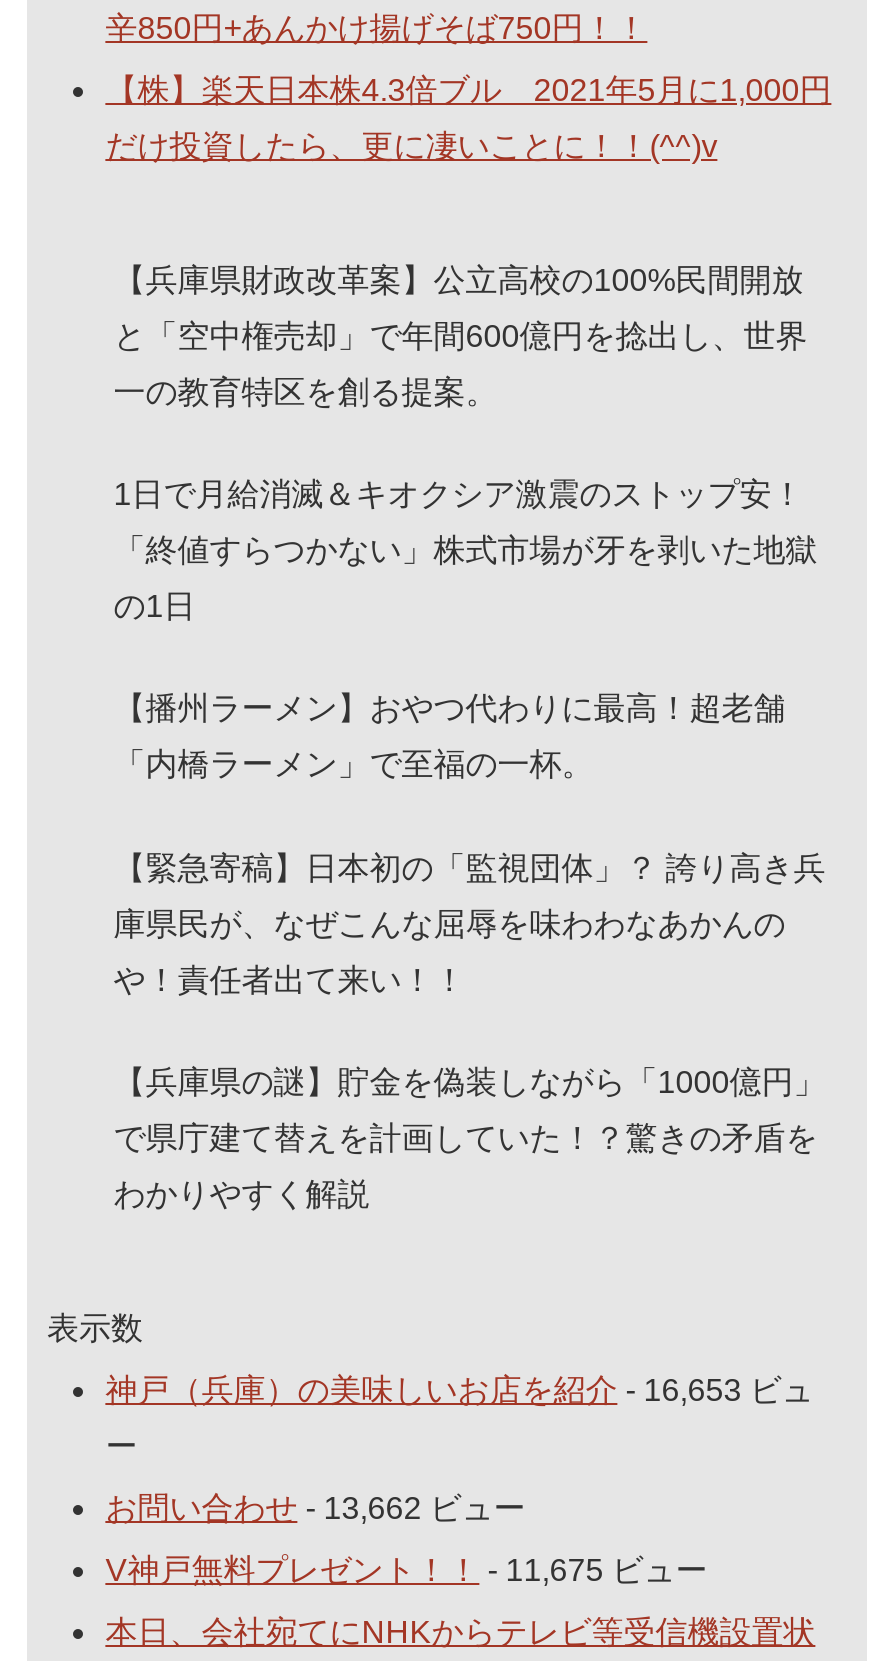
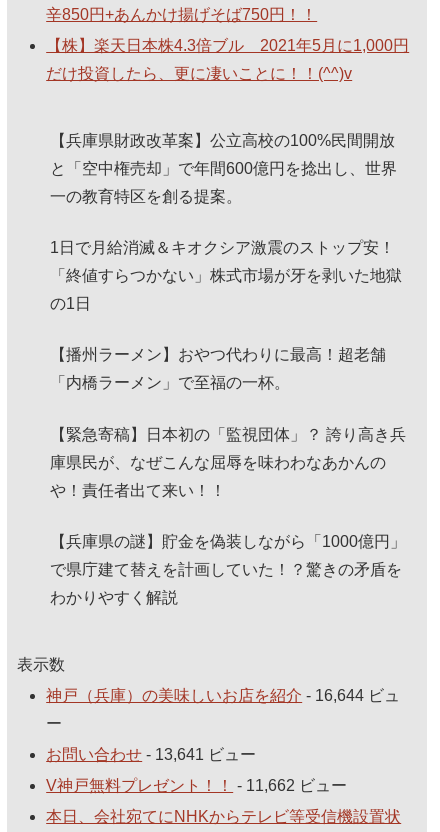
- 神戸（兵庫）の美味しいお店を紹介- 16,653 ビュ
+ 神戸（兵庫）の美味しいお店を紹介- 16,644 ビュ

- お問い合わせ- 13,662 ビュー
+ お問い合わせ- 13,641 ビュー

- V神戸無料プレゼント！！- 11,675 ビュー
+ V神戸無料プレゼント！！- 11,662 ビュー
